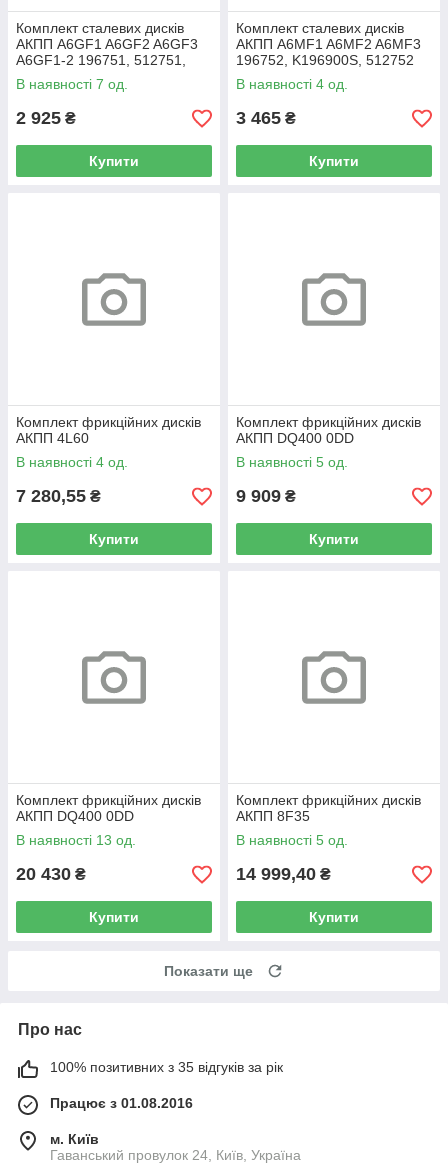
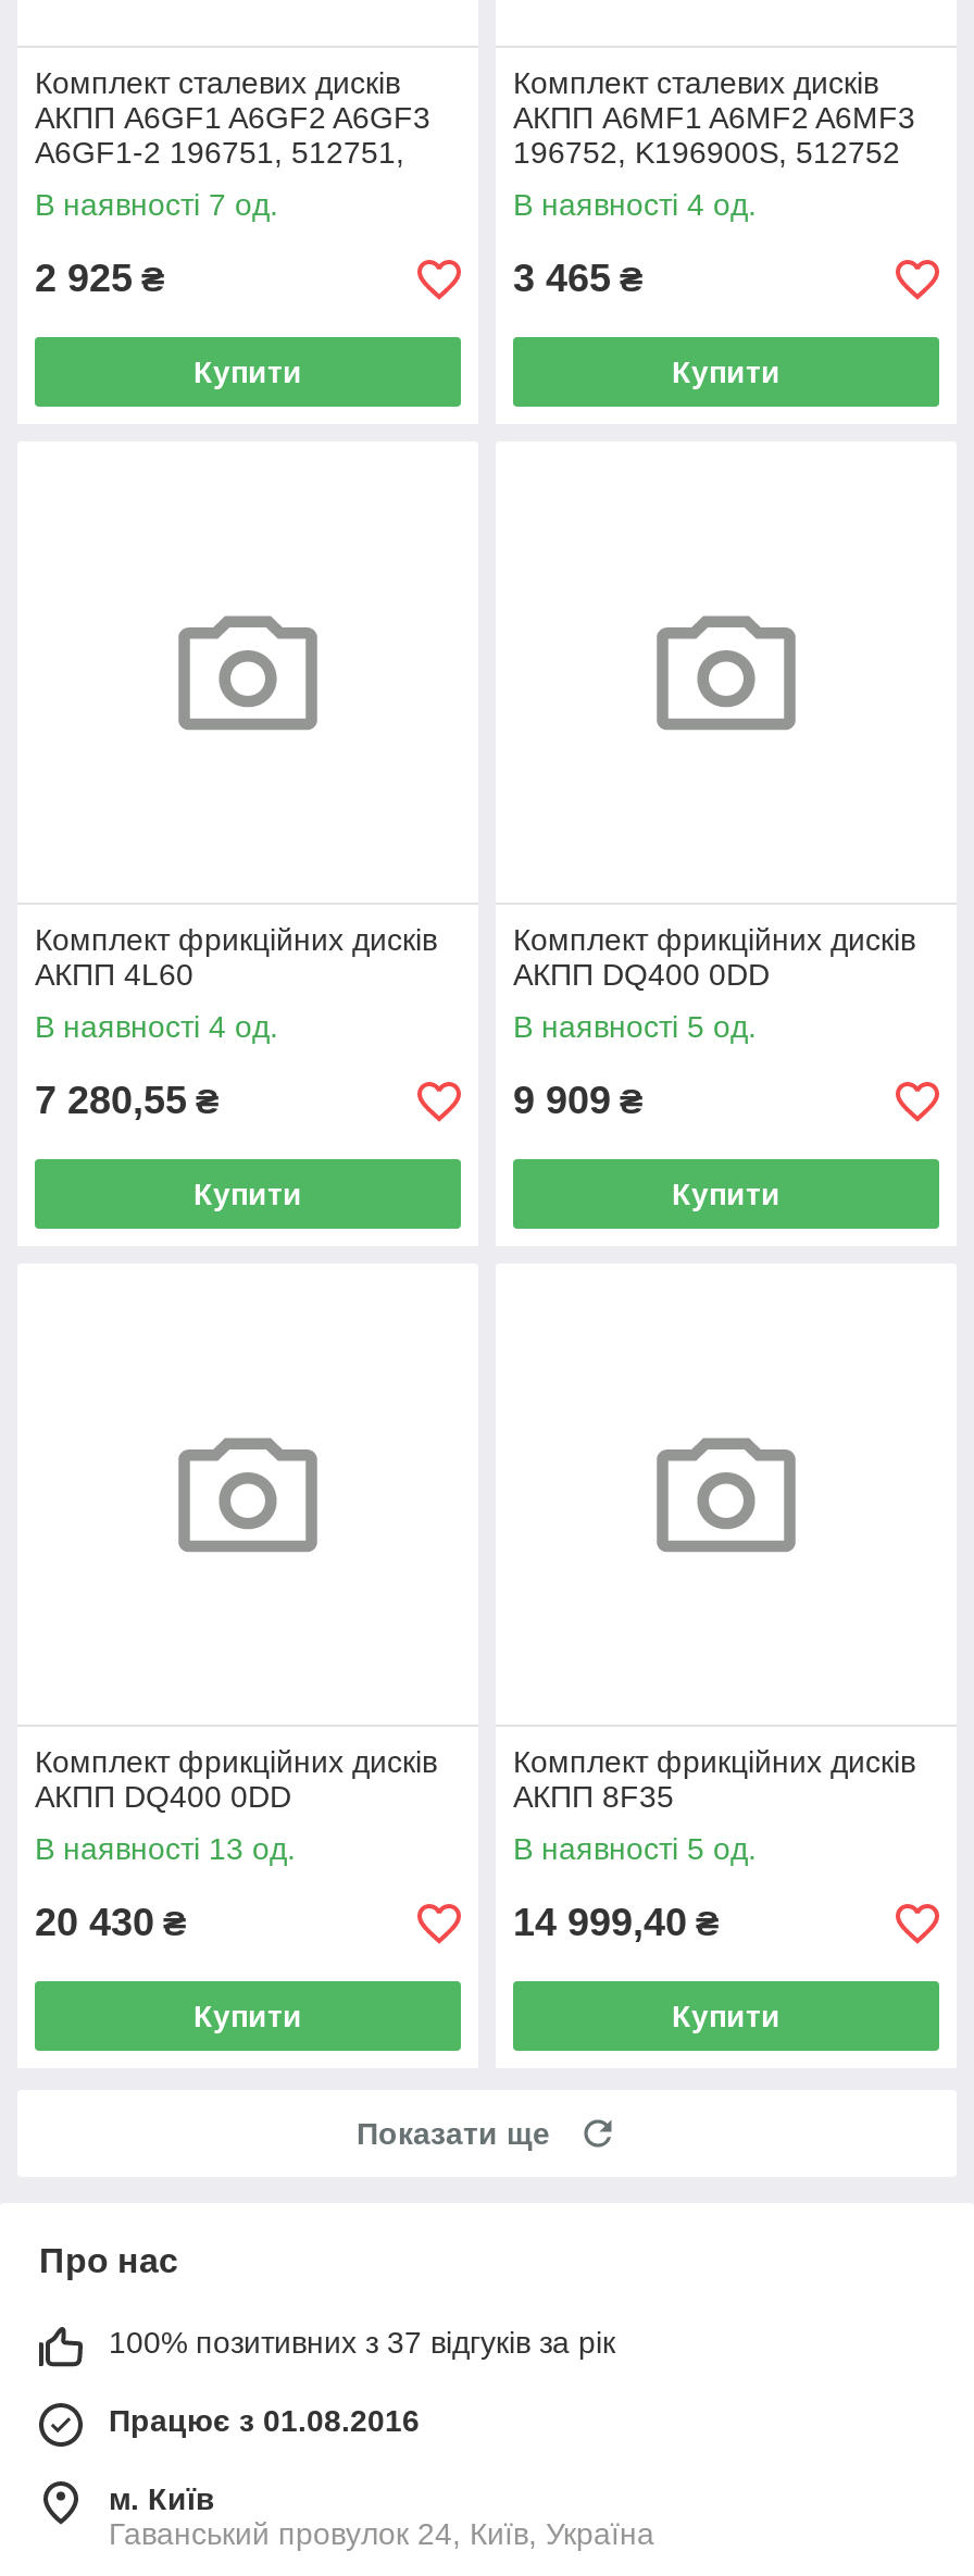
- 100% позитивних з 35 відгуків за рік
+ 100% позитивних з 37 відгуків за рік
